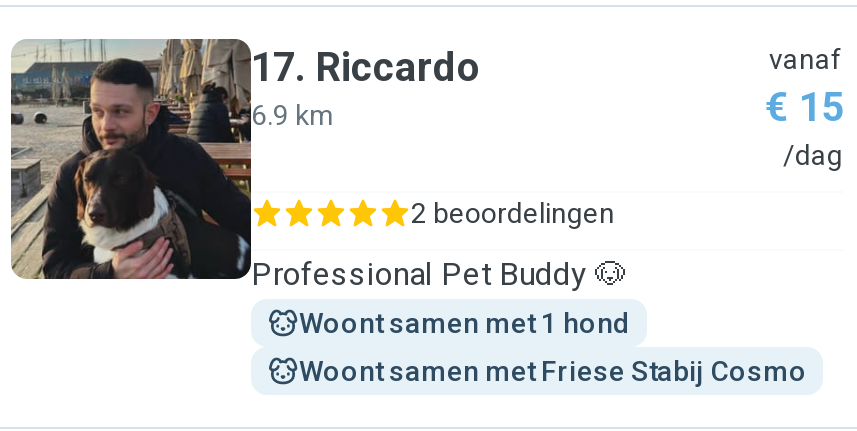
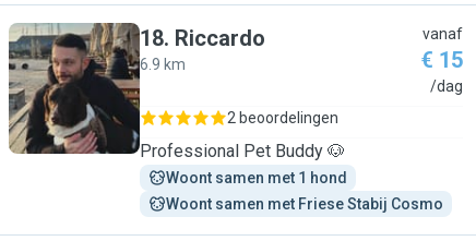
- 17. Riccardo
+ 18. Riccardo
